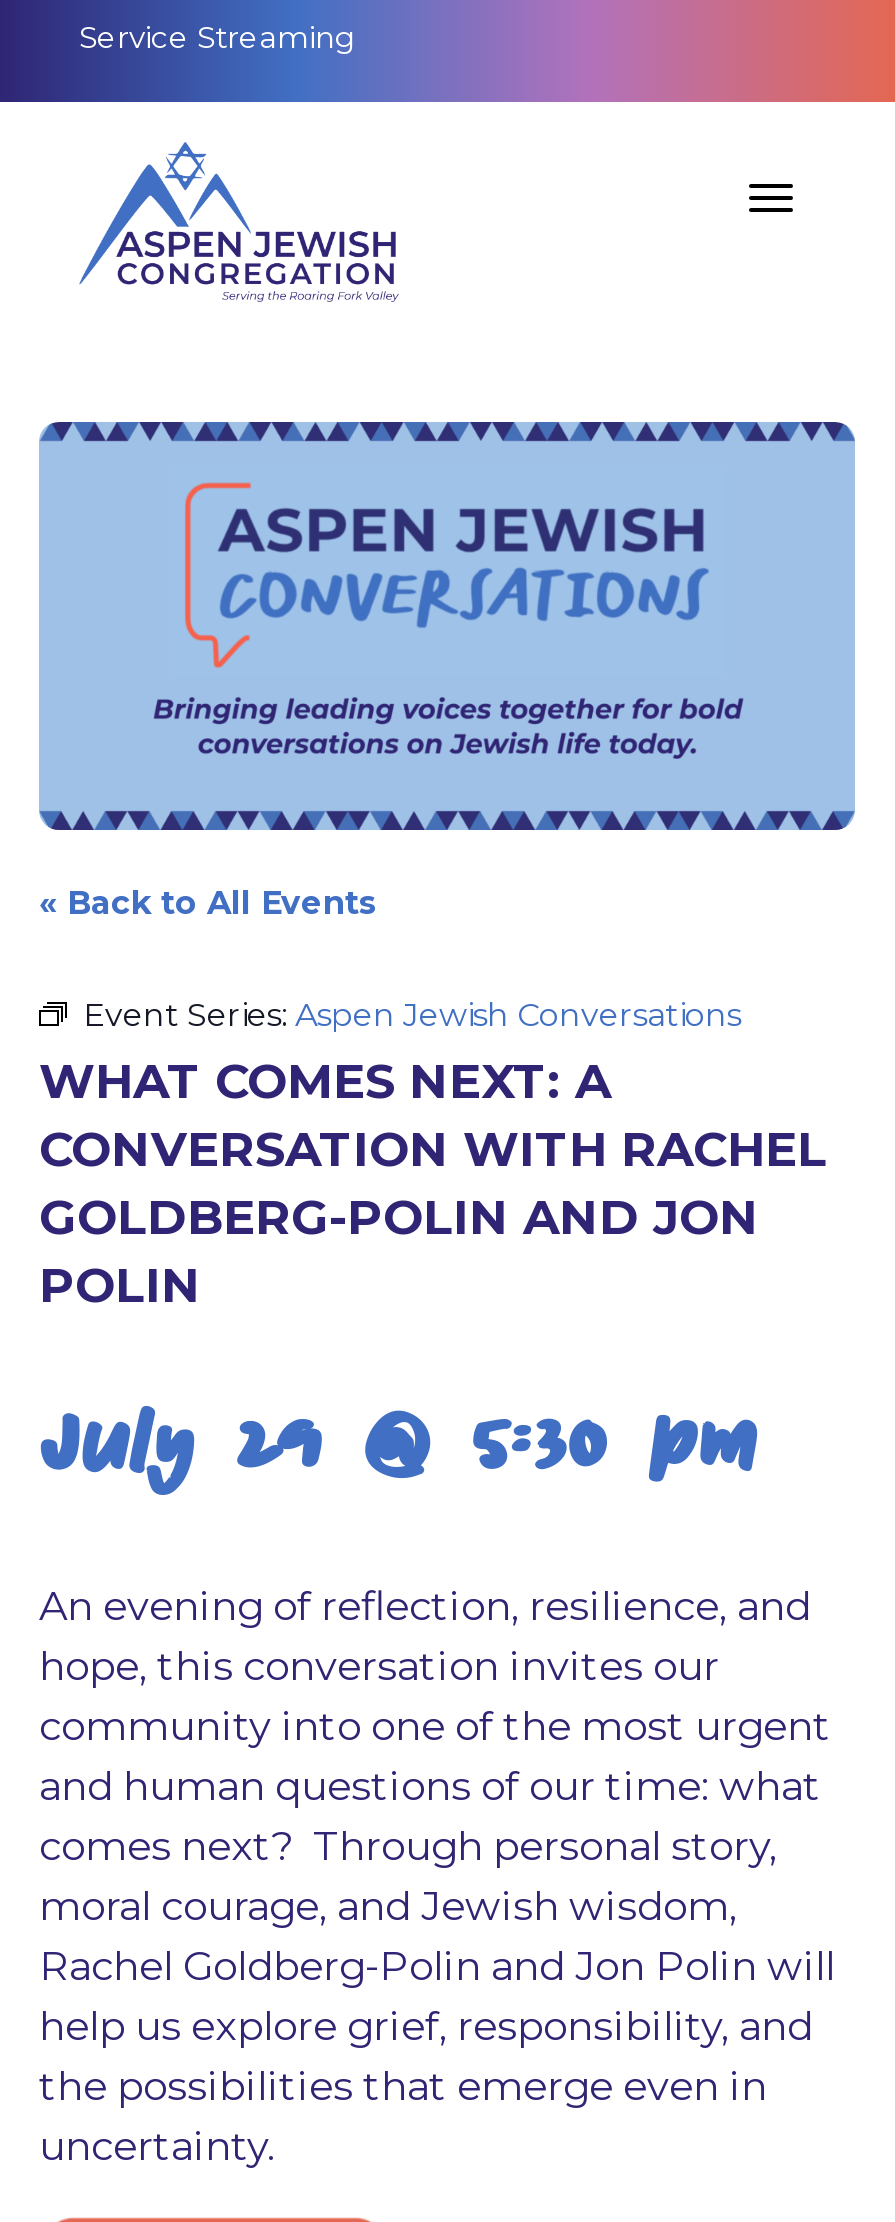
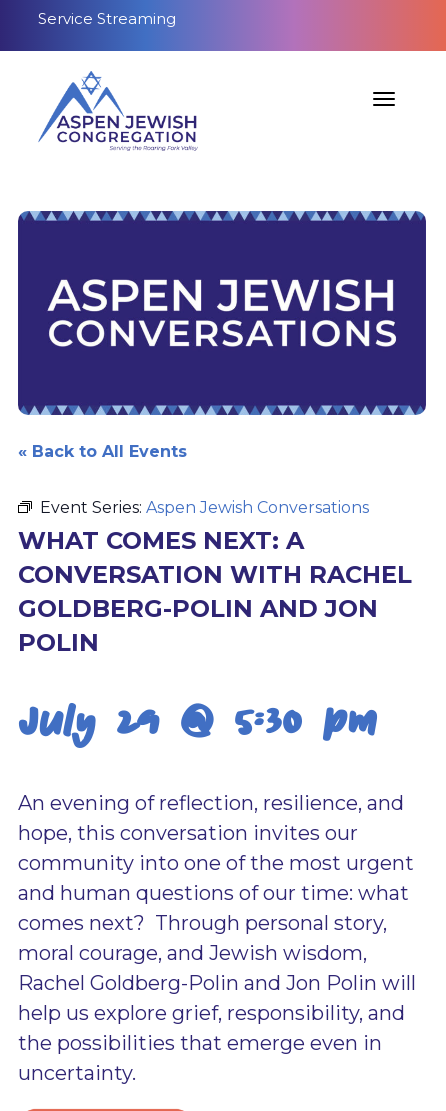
- [image]
+ [image]
